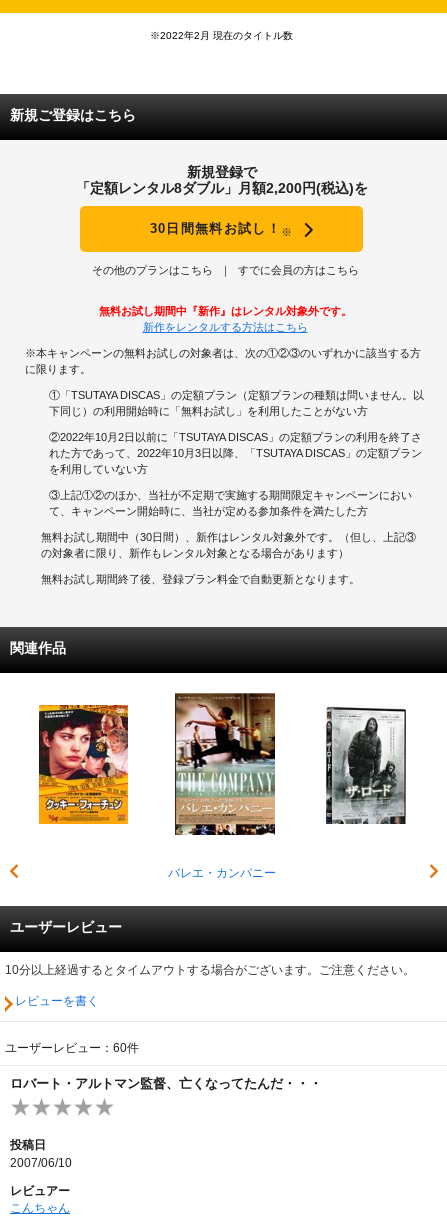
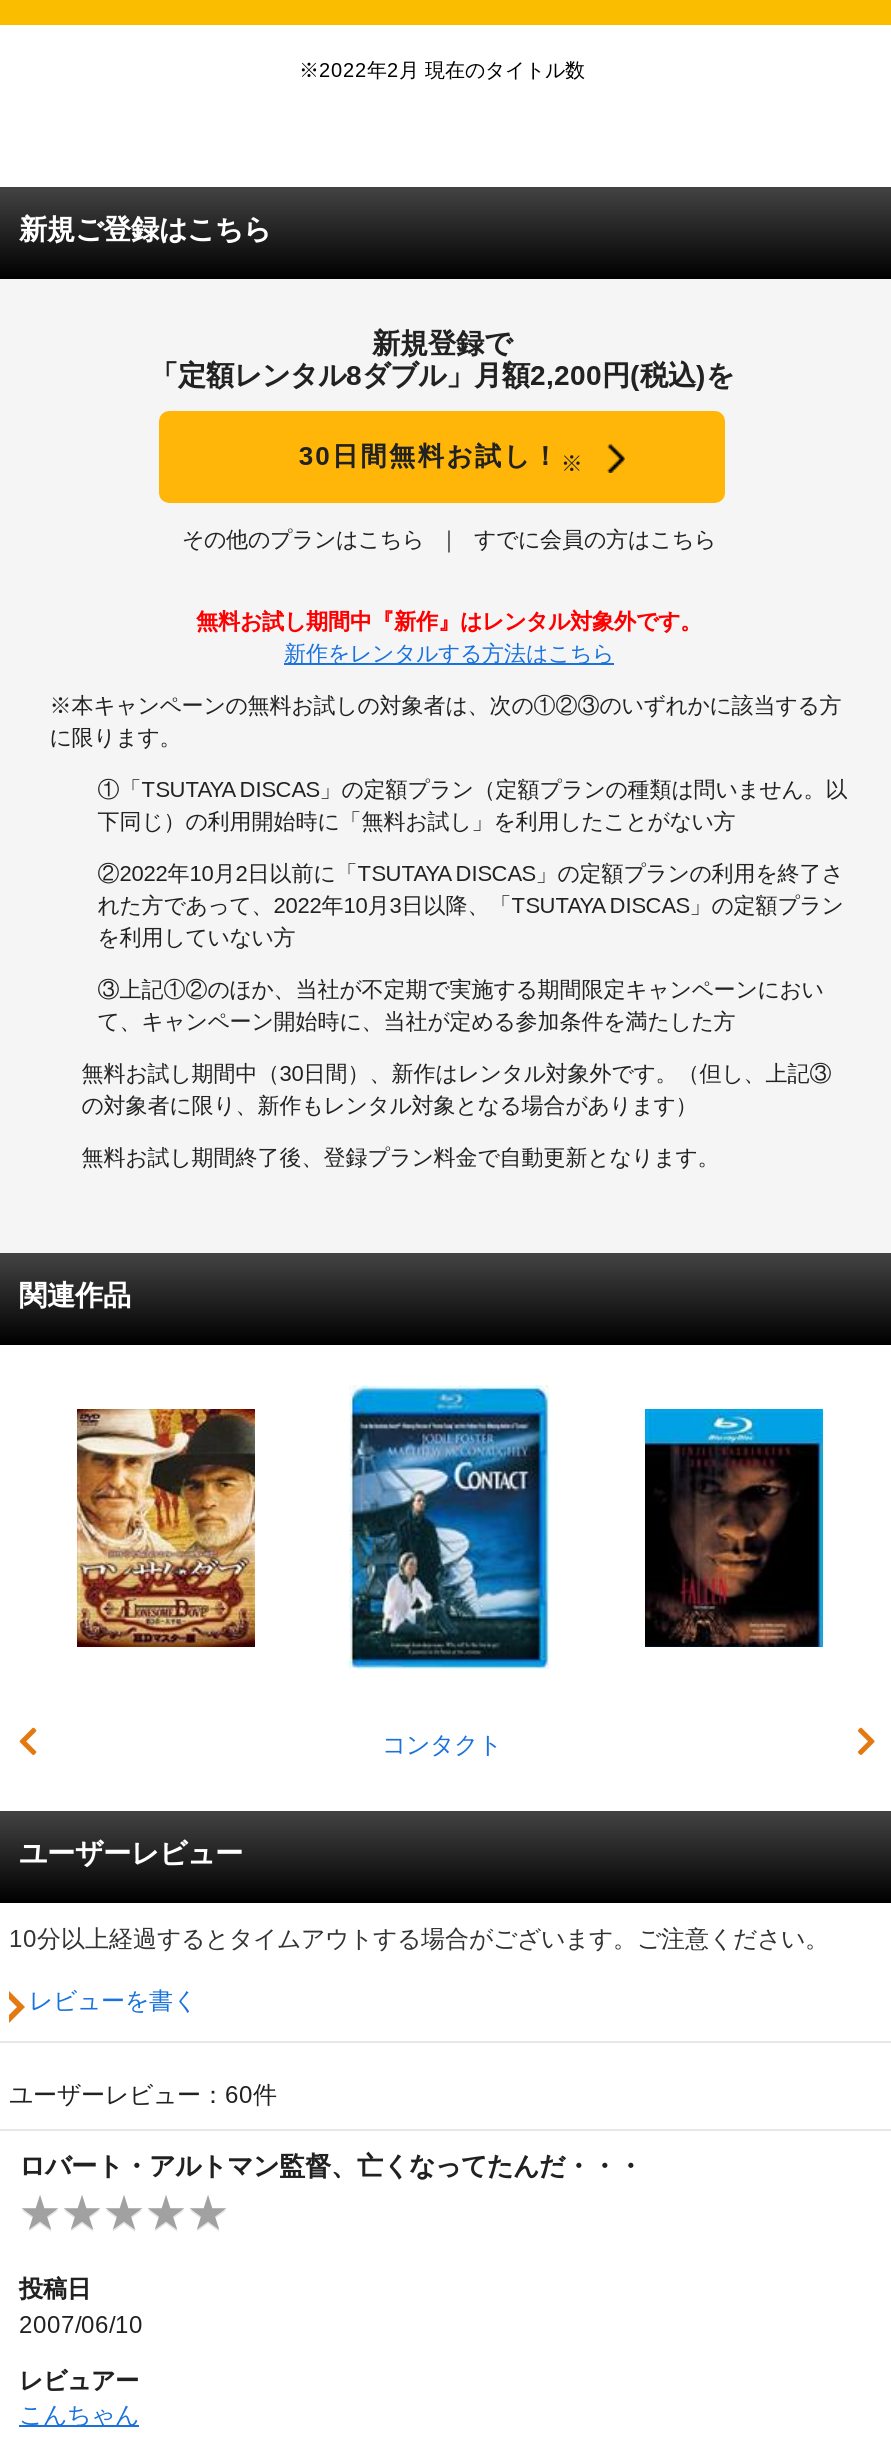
- [image]
- バレエ・カンパニー
+ [image]
+ コンタクト

- [image]
+ [image]

- [image]
+ [image]
